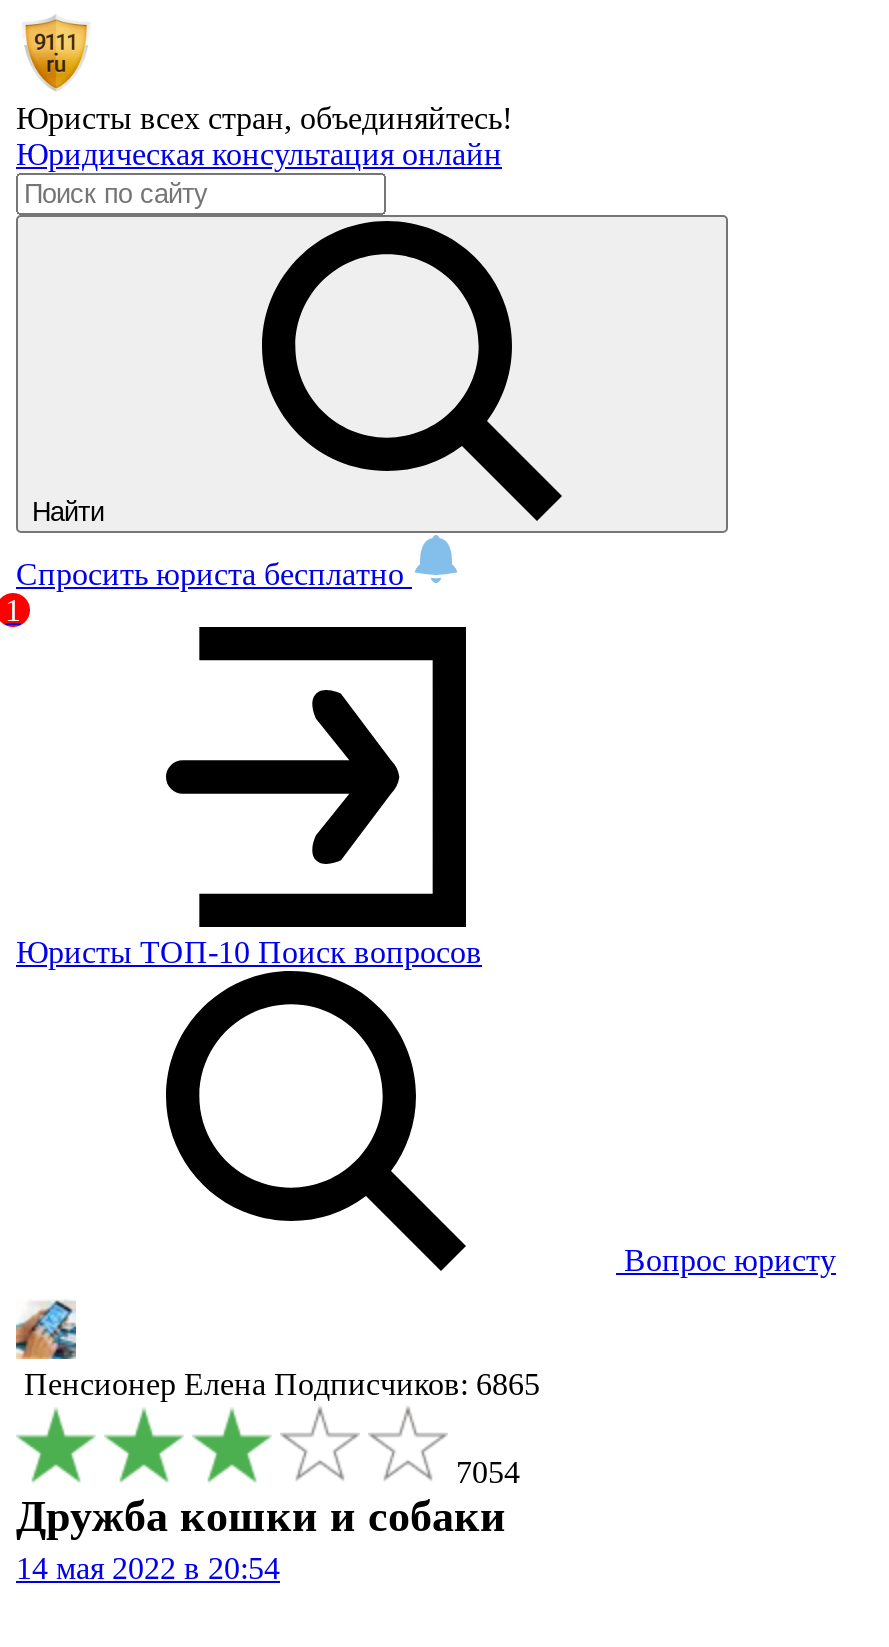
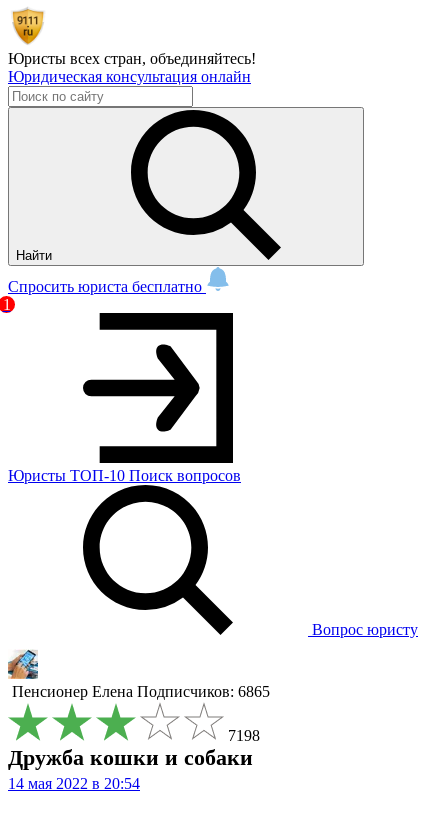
- 7054
+ 7198
